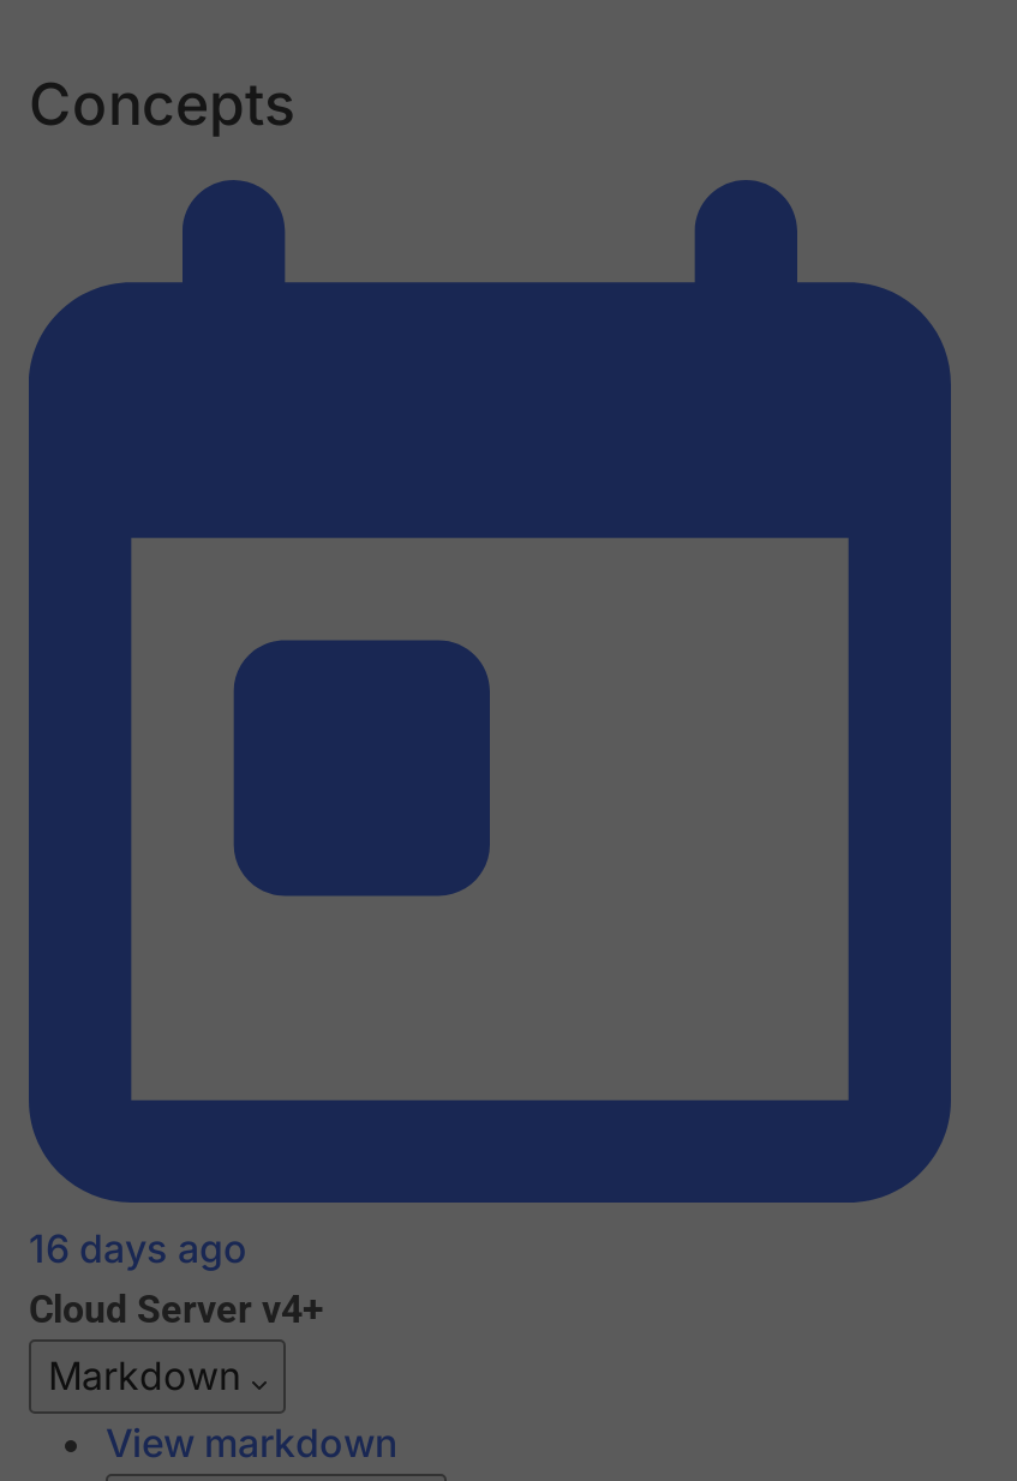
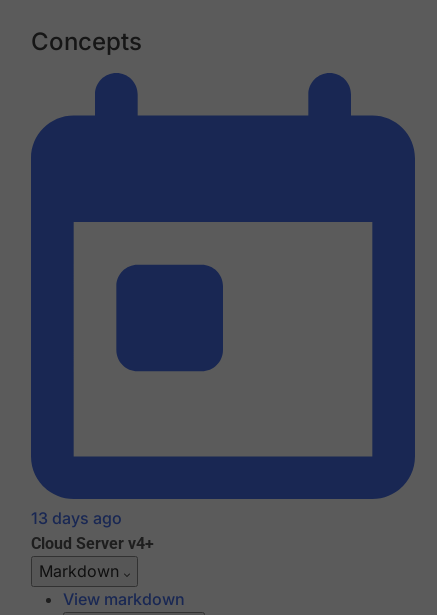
- 16 days ago
+ 13 days ago
